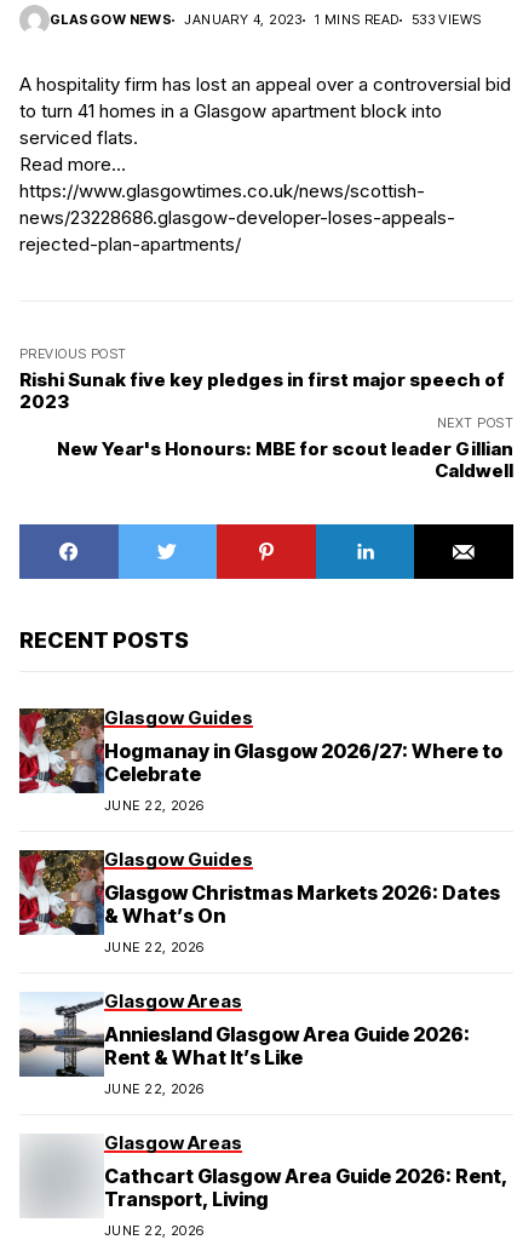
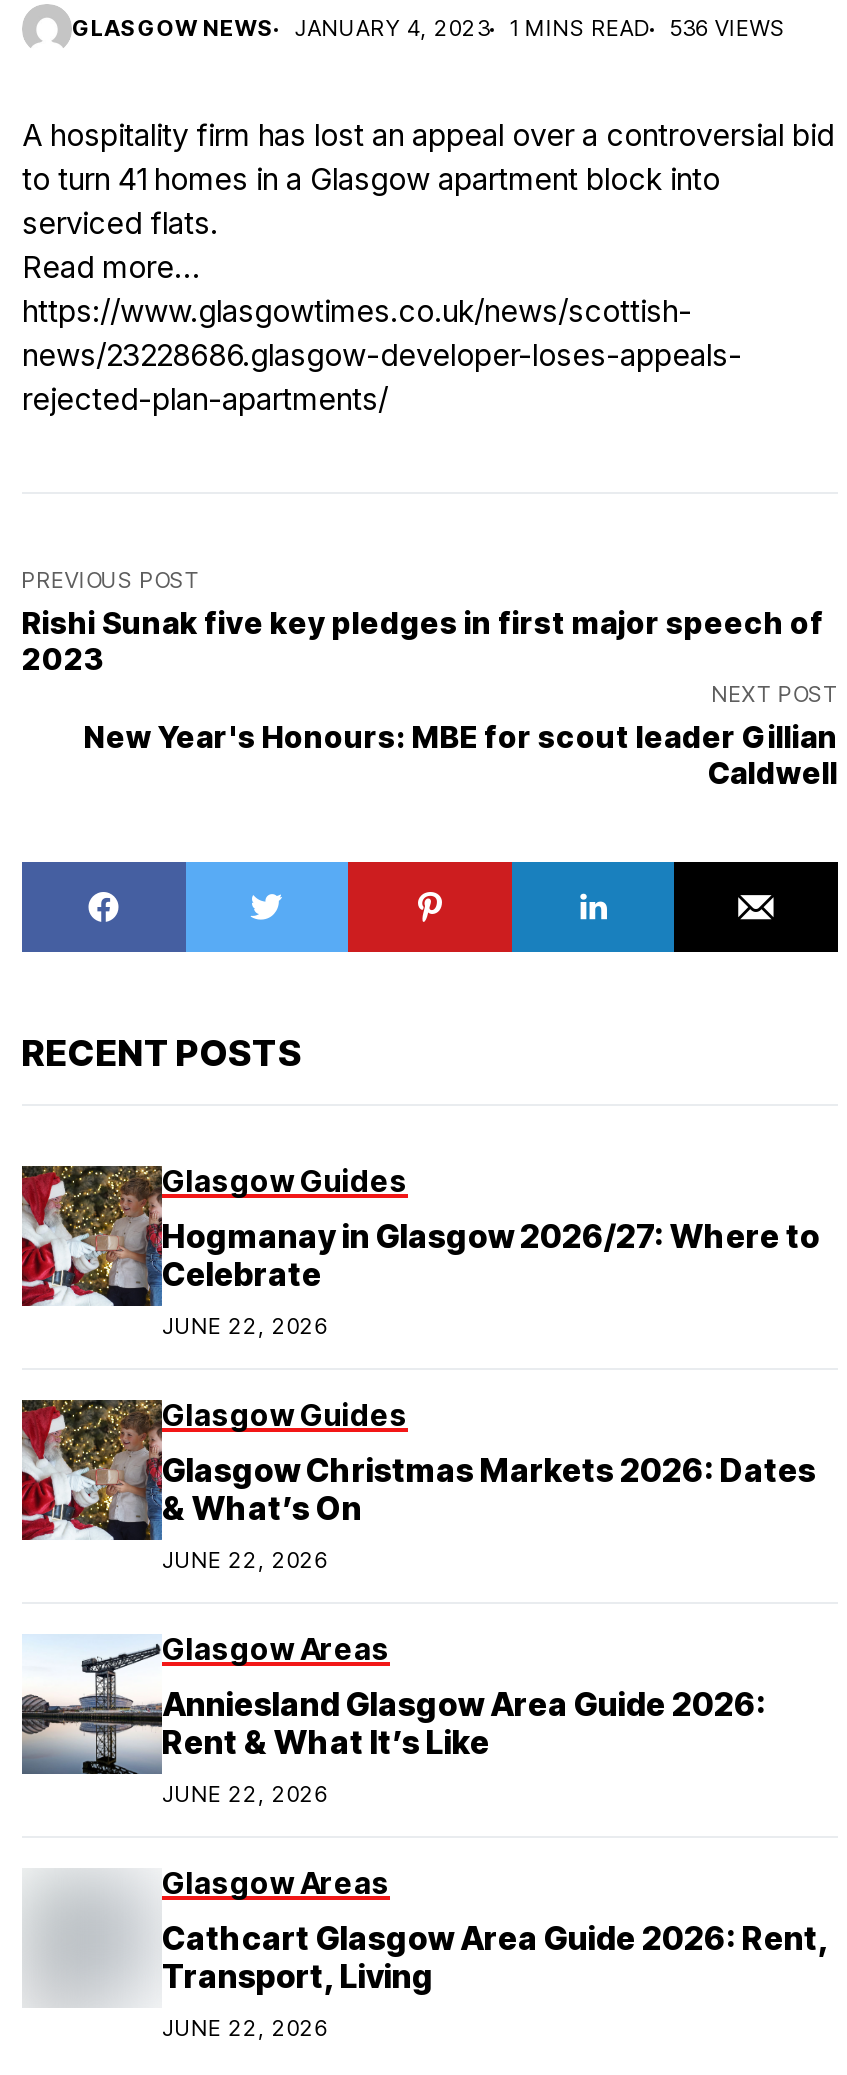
- GLASGOW NEWS JANUARY 4, 2023 1 MINS READ 533 VIEWS
+ GLASGOW NEWS JANUARY 4, 2023 1 MINS READ 536 VIEWS
